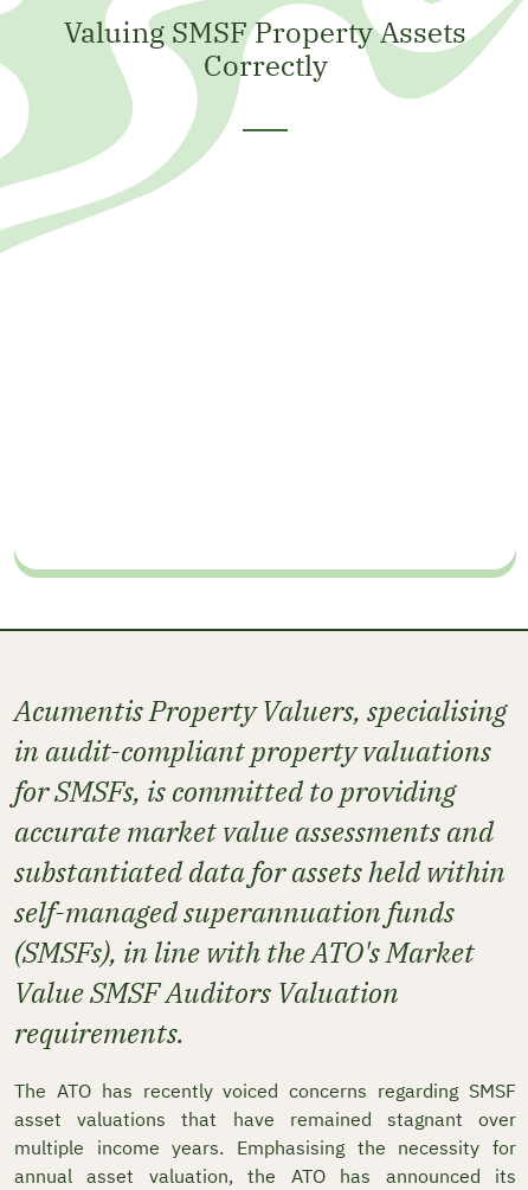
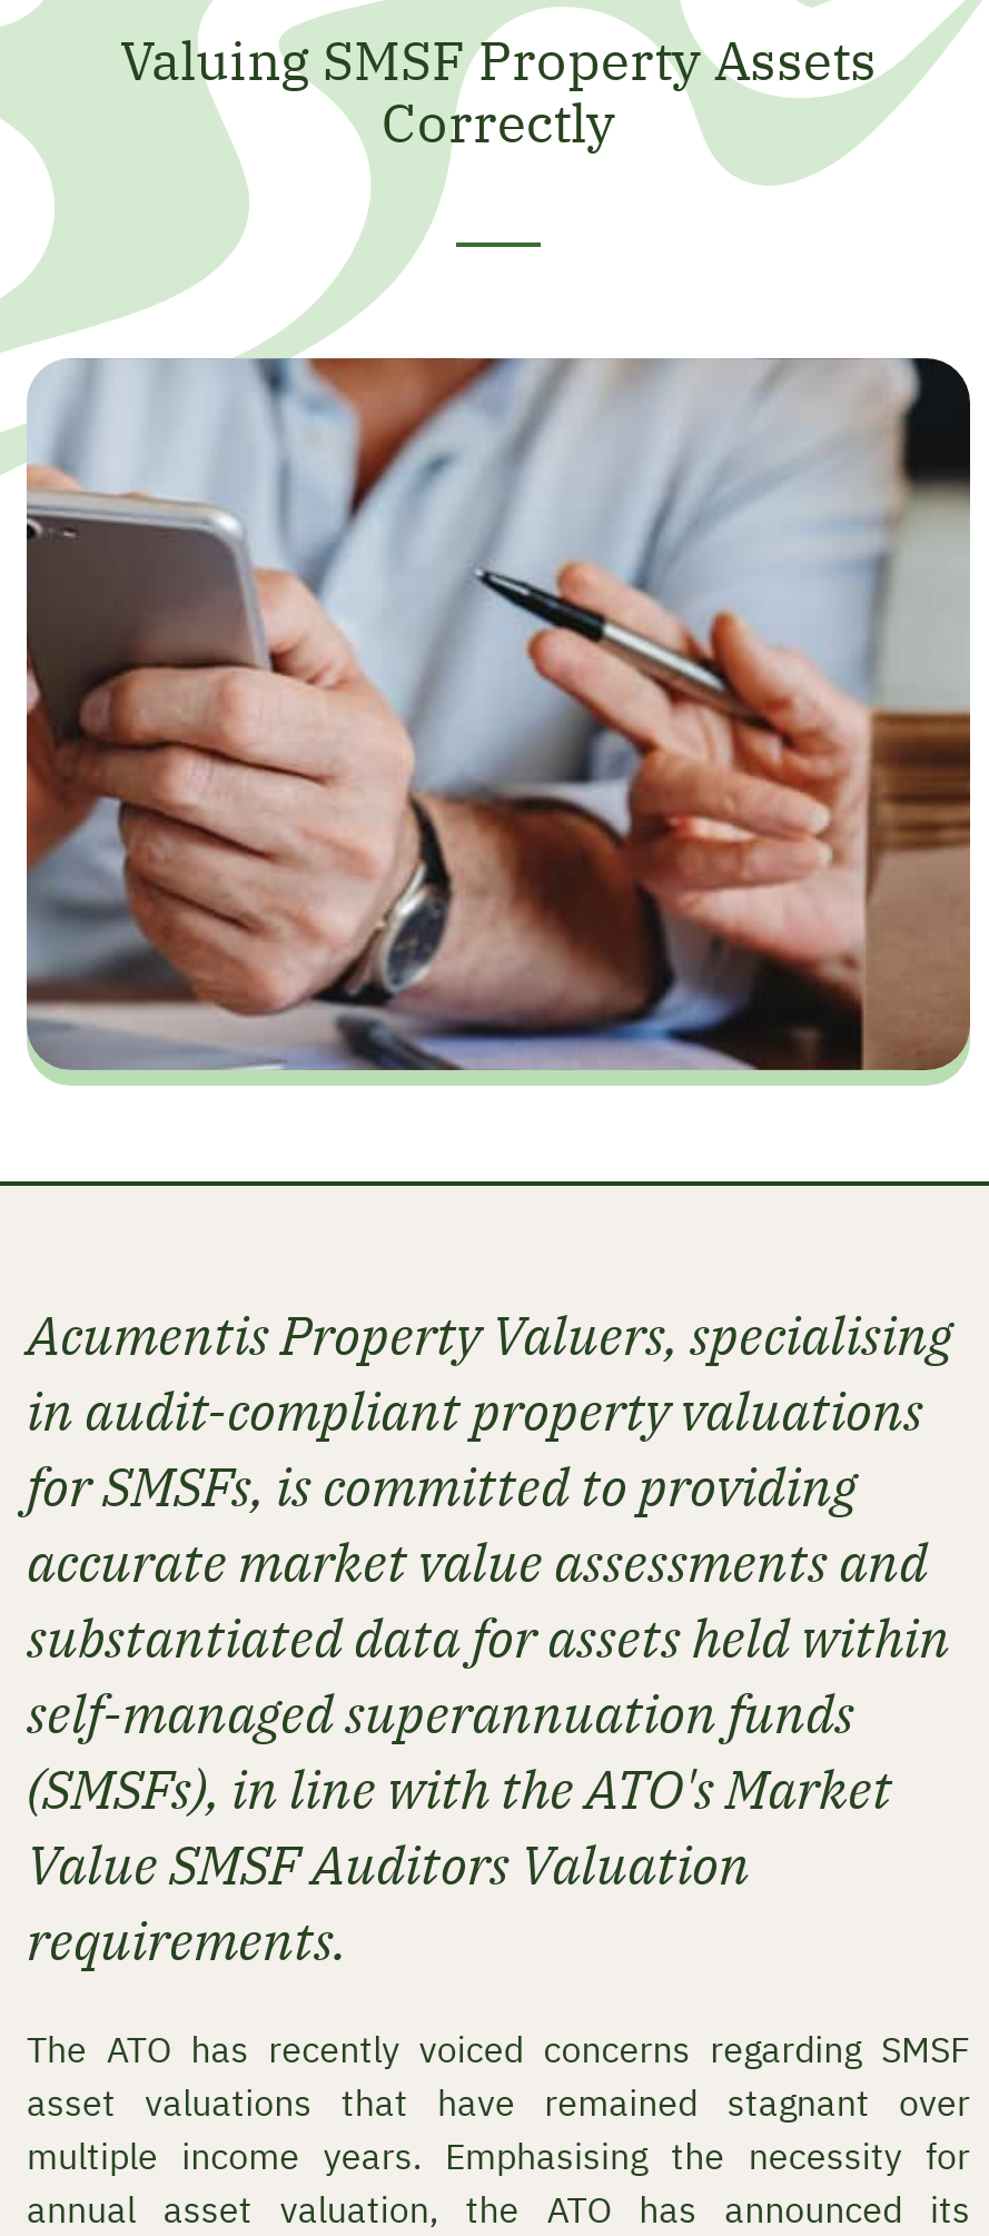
+ [image]
